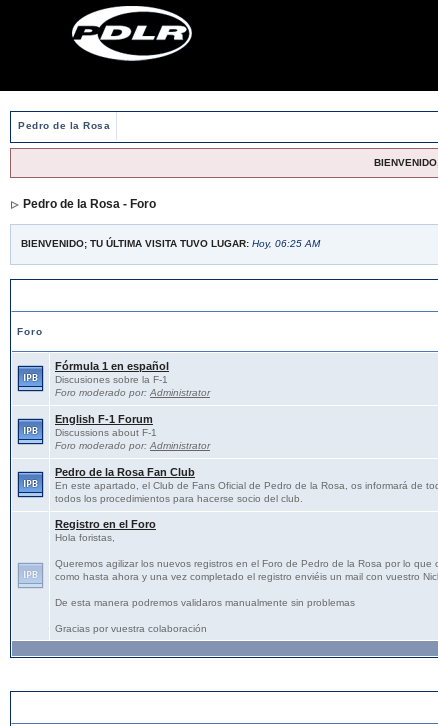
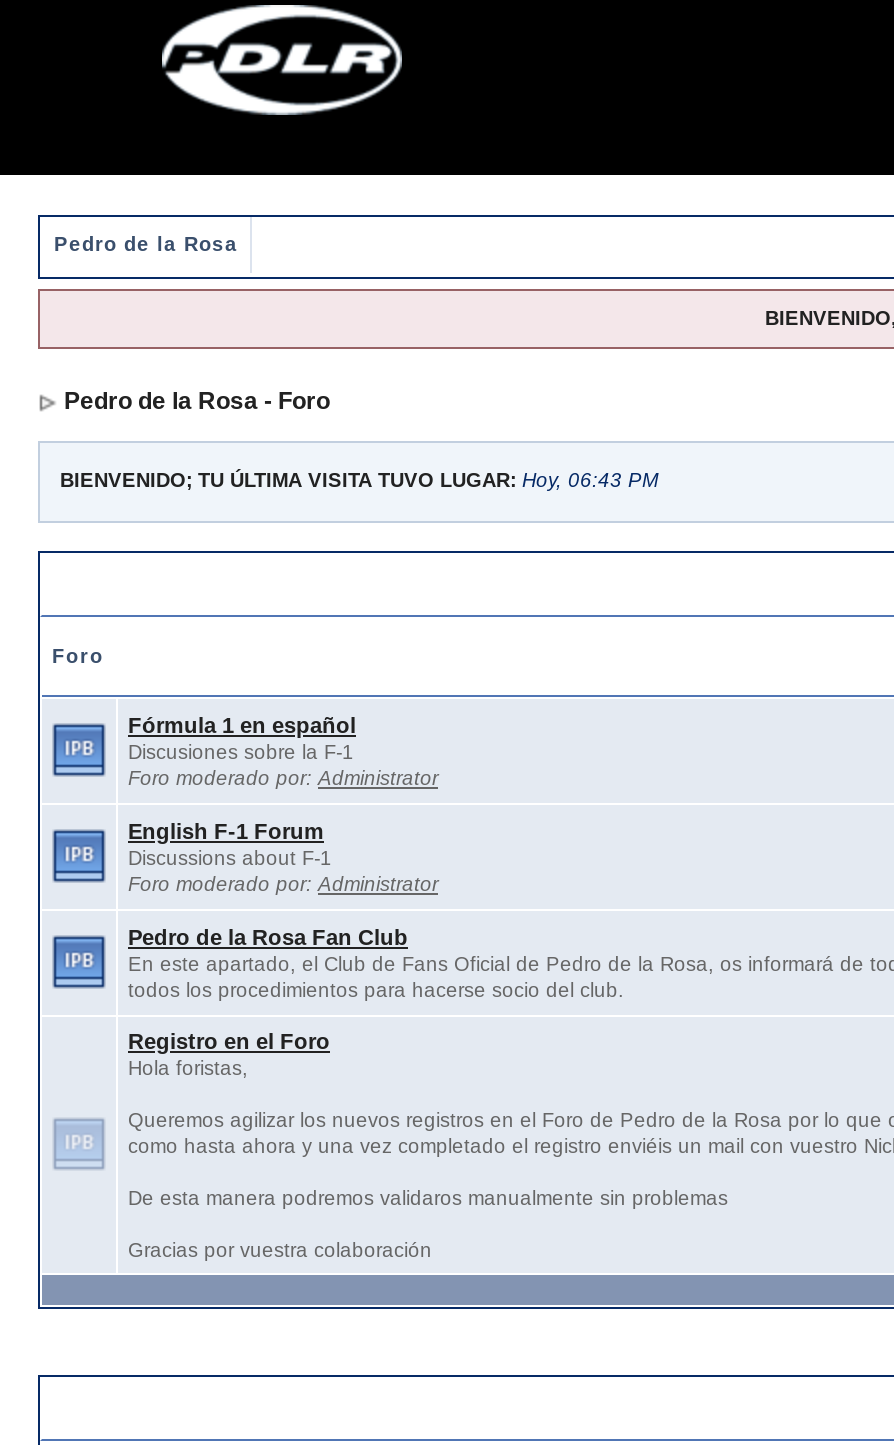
- BIENVENIDO; TU ÚLTIMA VISITA TUVO LUGAR: Hoy, 06:25 AM
+ BIENVENIDO; TU ÚLTIMA VISITA TUVO LUGAR: Hoy, 06:43 PM
